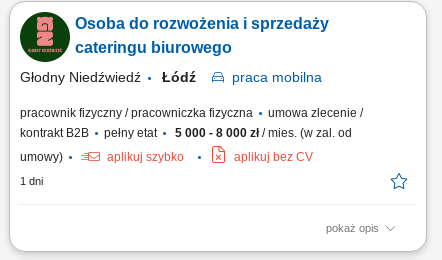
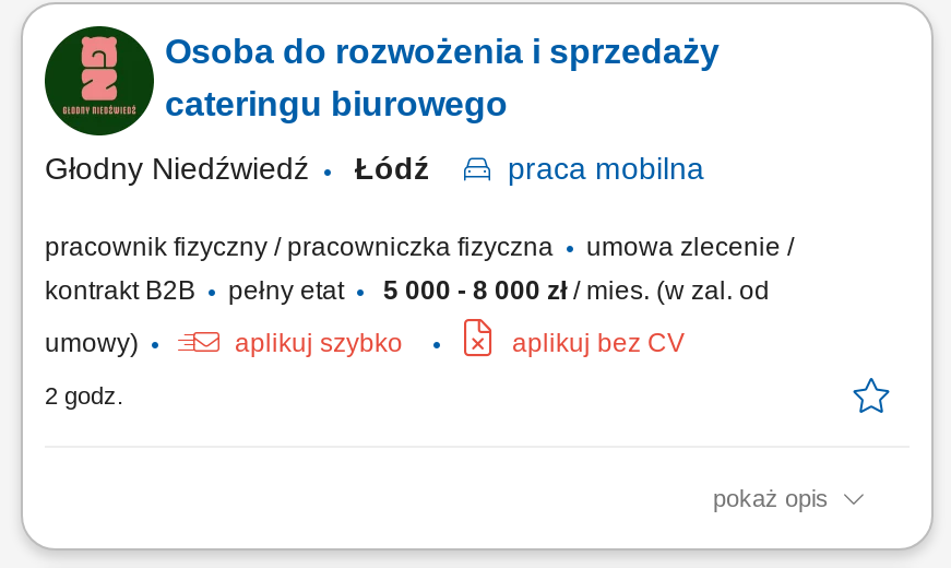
- 1 dni
+ 2 godz.
